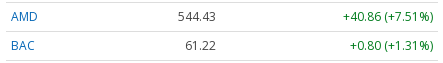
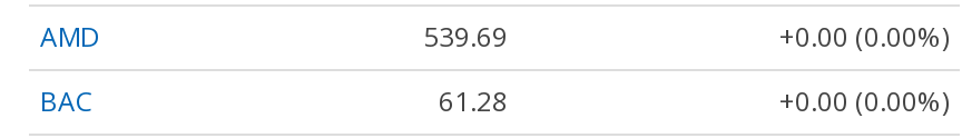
- 544.43
+ 539.69

- +40.86 (+7.51%)
+ +0.00 (0.00%)

- 61.22
+ 61.28

- +0.80 (+1.31%)
+ +0.00 (0.00%)
